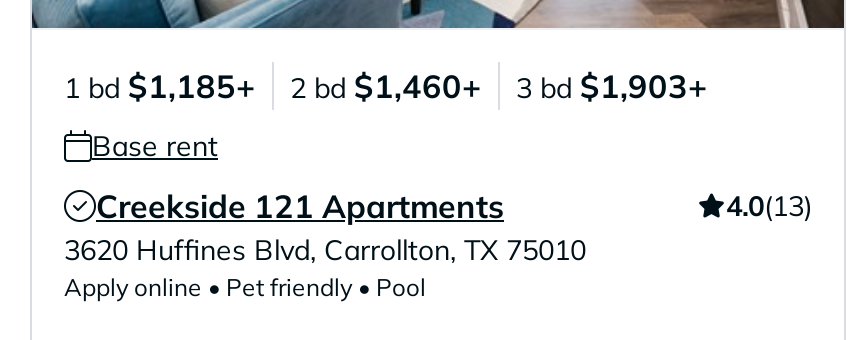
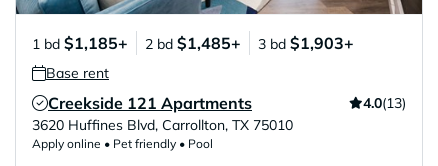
- 1 bd $1,185+ 2 bd $1,460+ 3 bd $1,903+
+ 1 bd $1,185+ 2 bd $1,485+ 3 bd $1,903+
